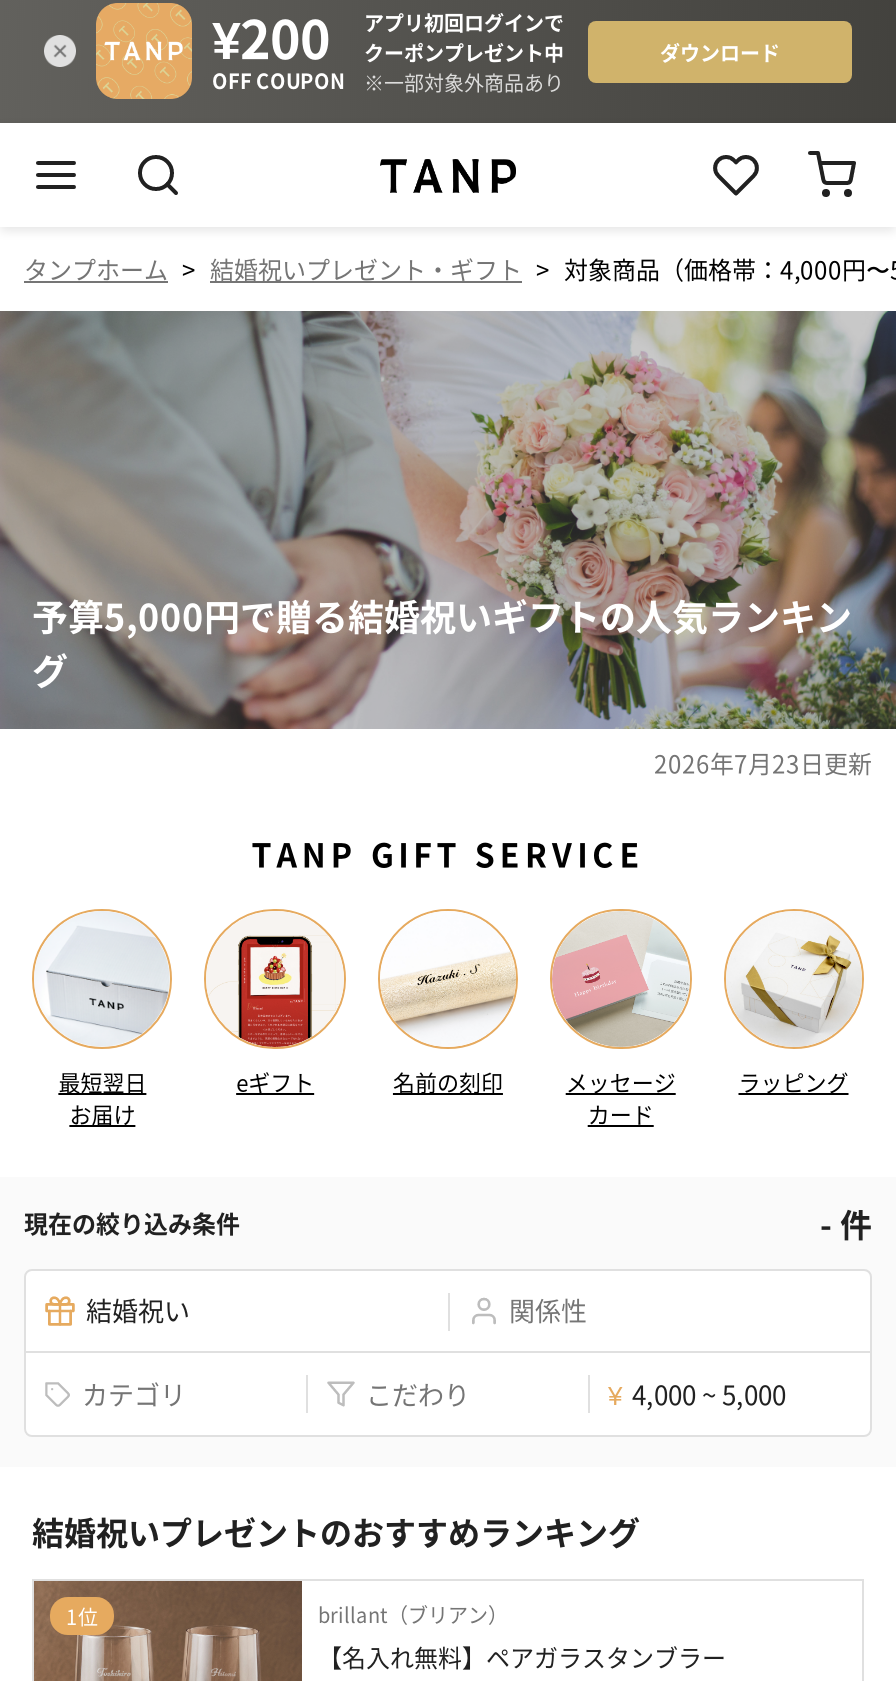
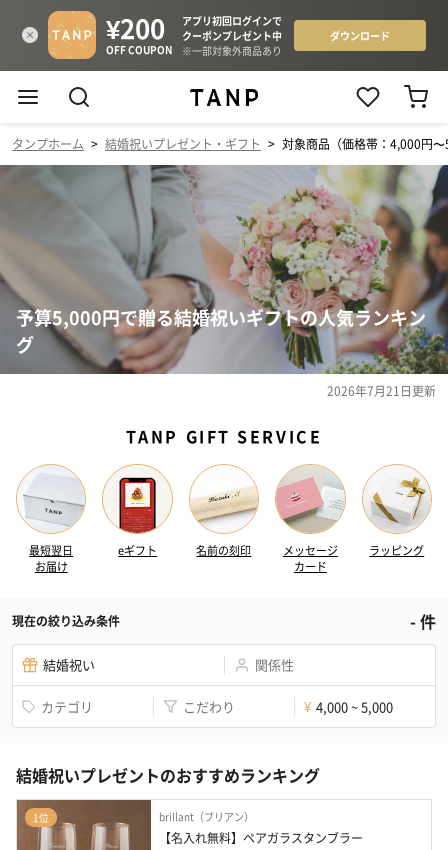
- 2026年7月23日更新
+ 2026年7月21日更新
